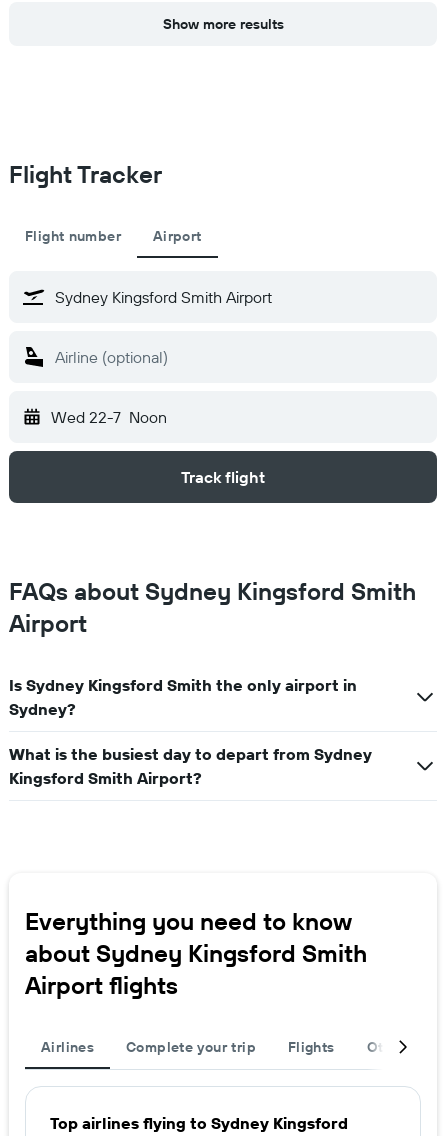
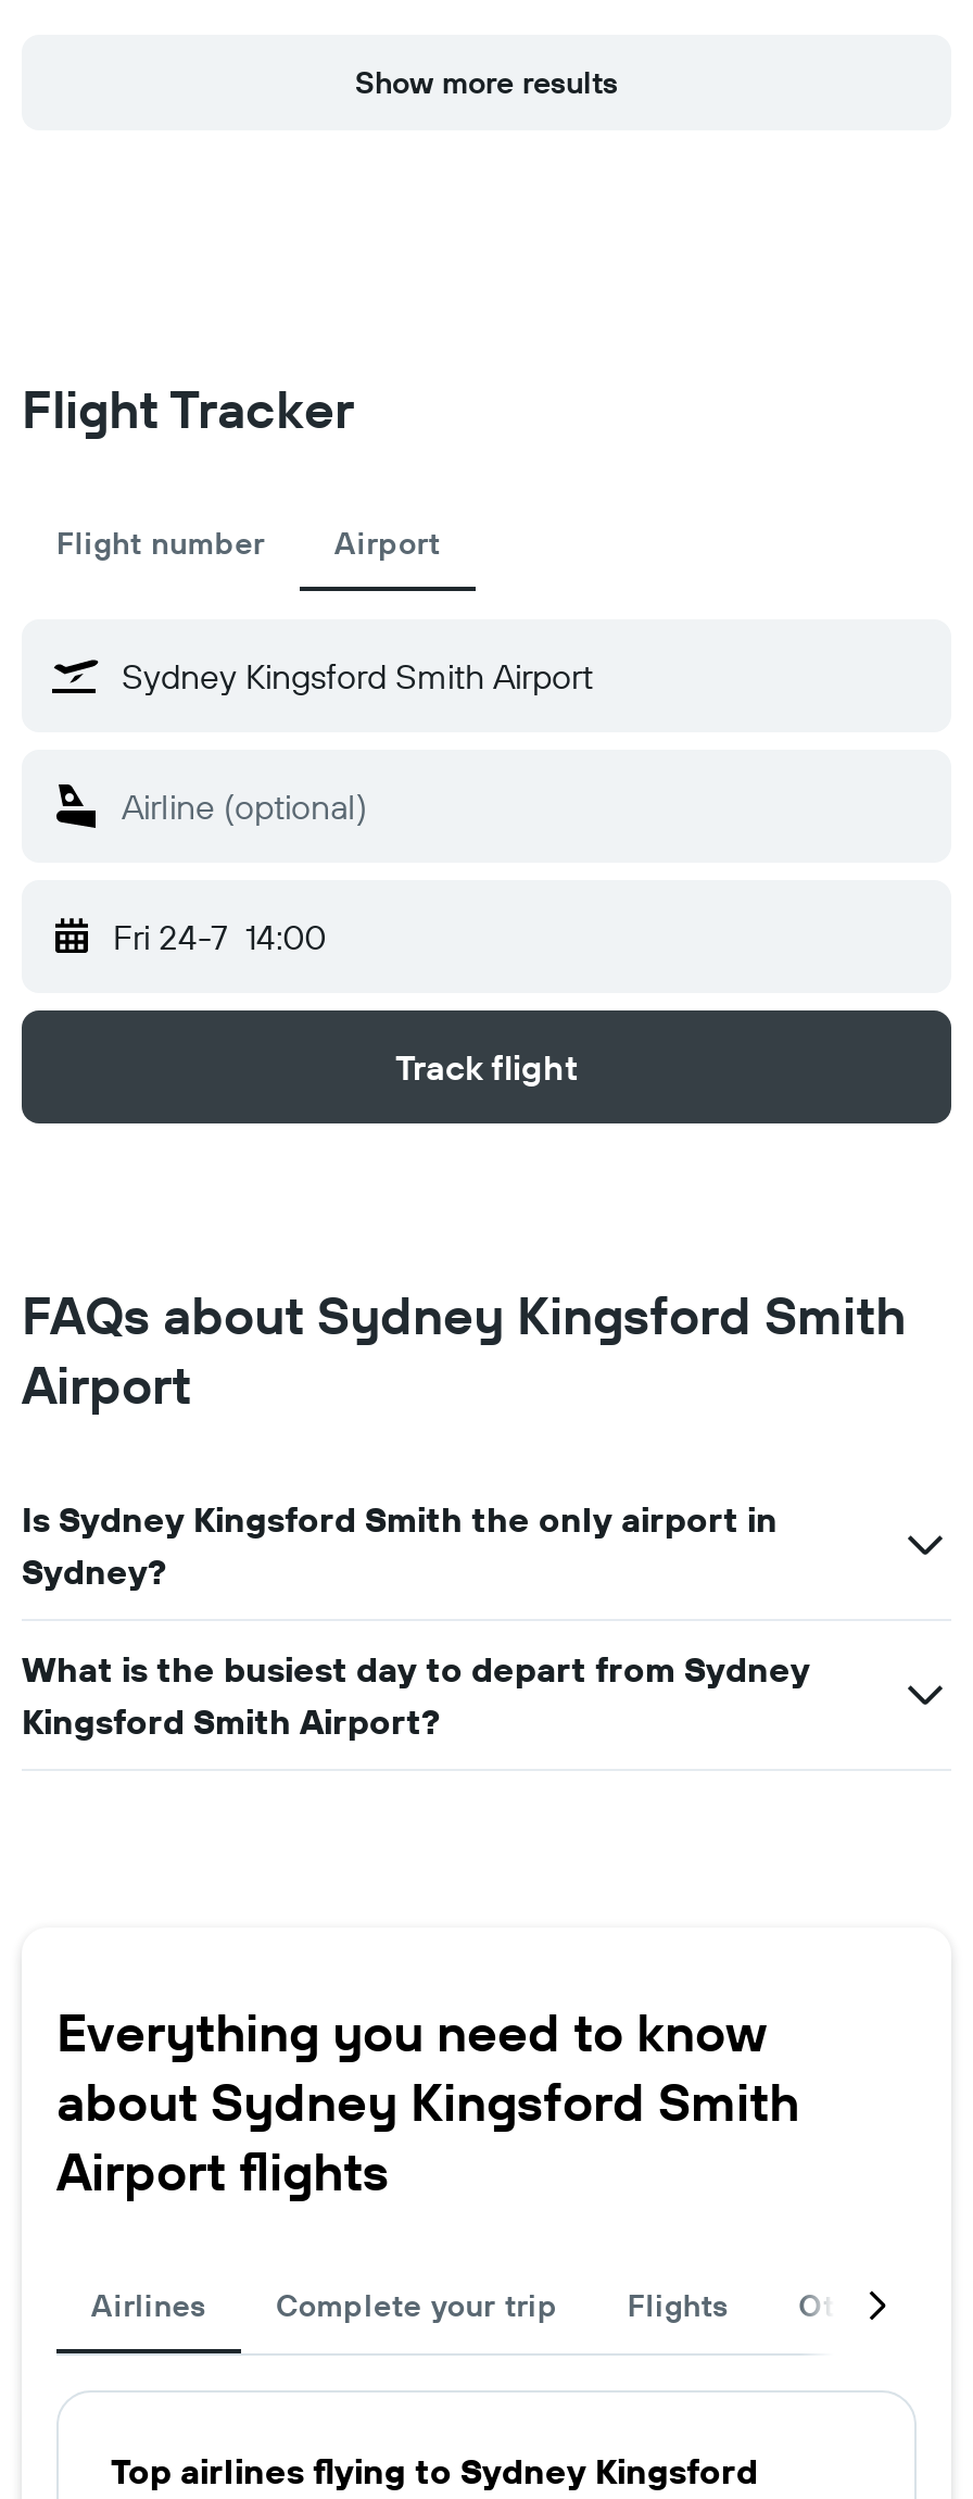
- Wed 22-7 Noon
+ Fri 24-7 14:00
